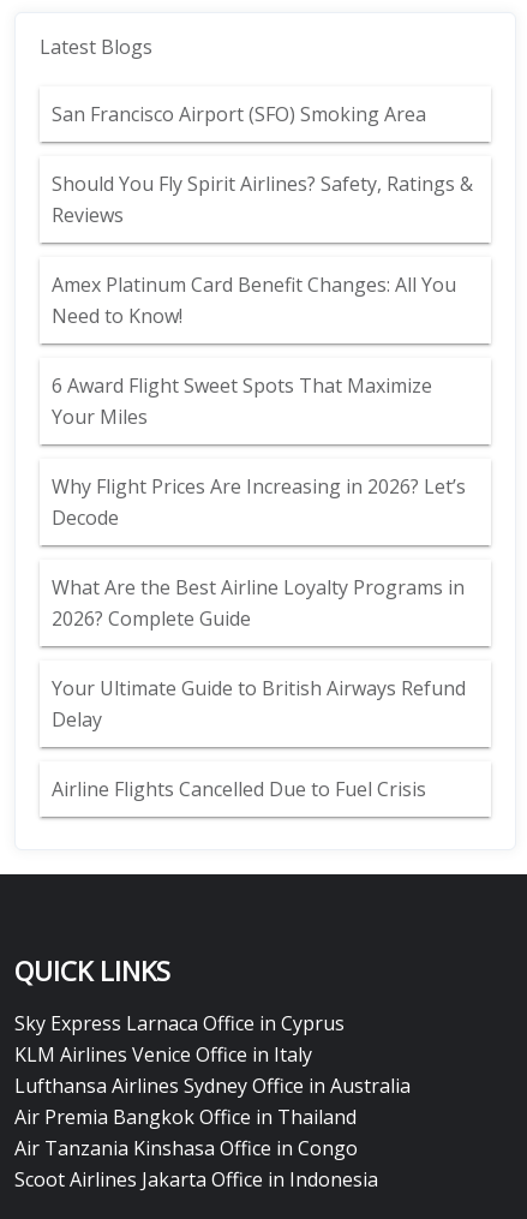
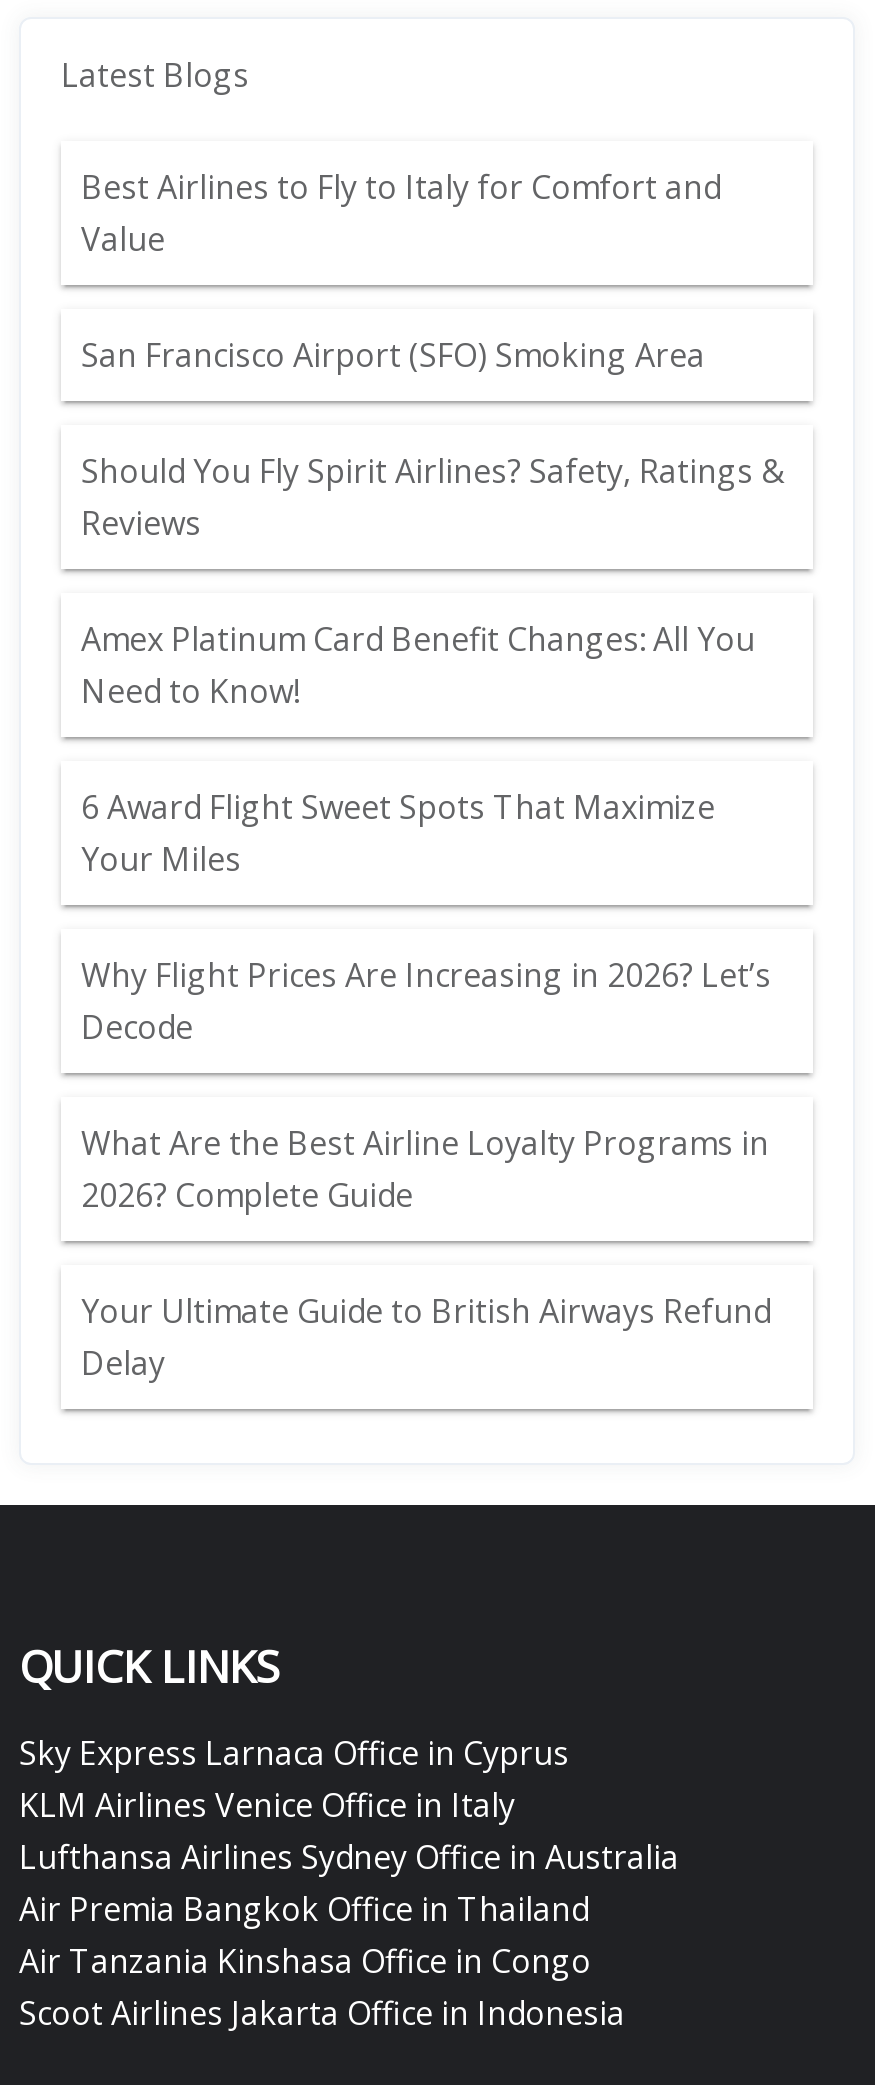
+ Best Airlines to Fly to Italy for Comfort and
+ Value

moved down: San Francisco Airport (SFO) Smoking Area | Should You Fly Spirit Airlines? Safety, Ratings & | Reviews | ... | Your Ultimate Guide to British Airways Refund | Delay

- Airline Flights Cancelled Due to Fuel Crisis
